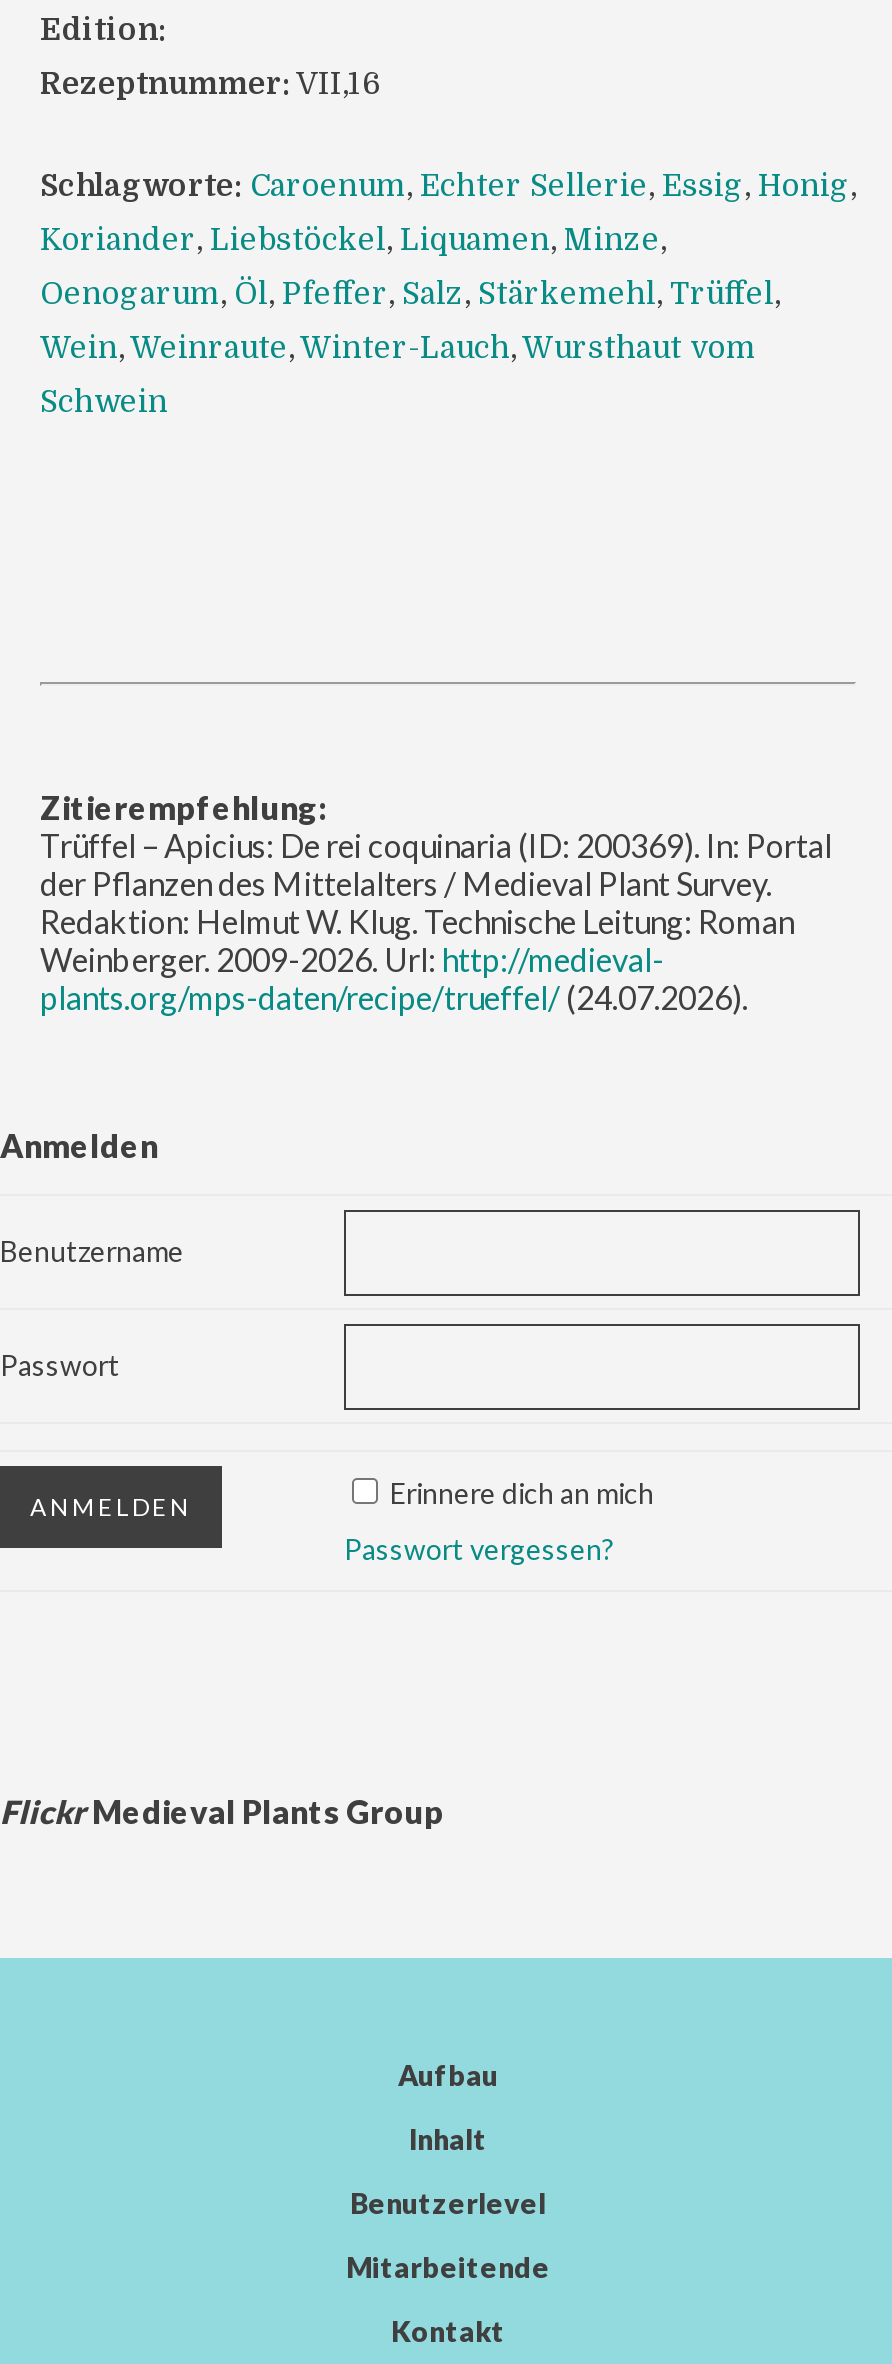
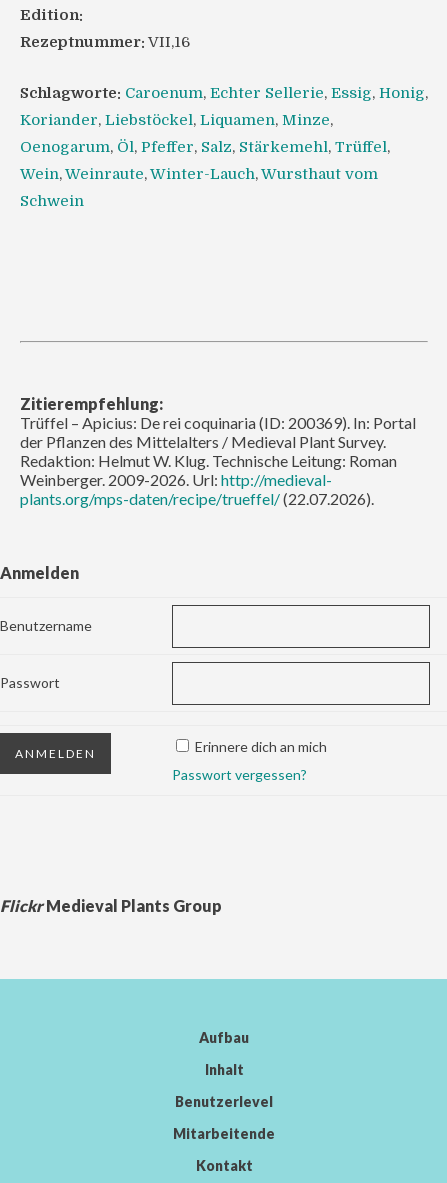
- plants.org/mps-daten/recipe/trueffel/ (24.07.2026).
+ plants.org/mps-daten/recipe/trueffel/ (22.07.2026).
